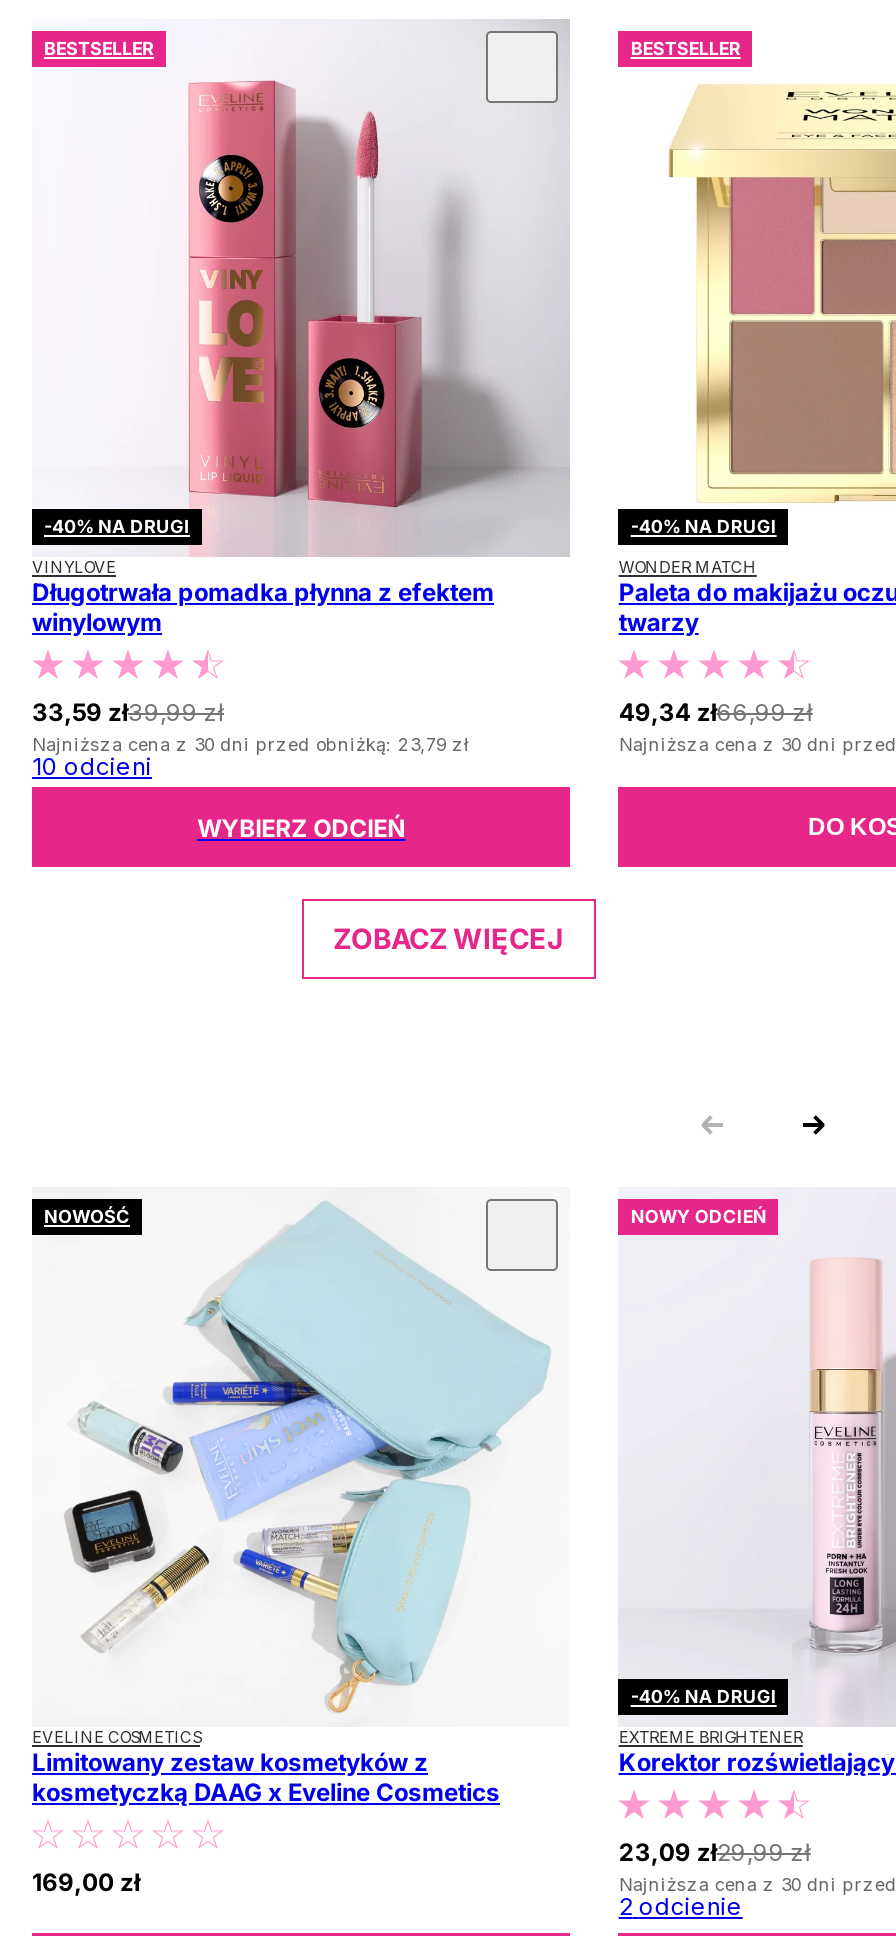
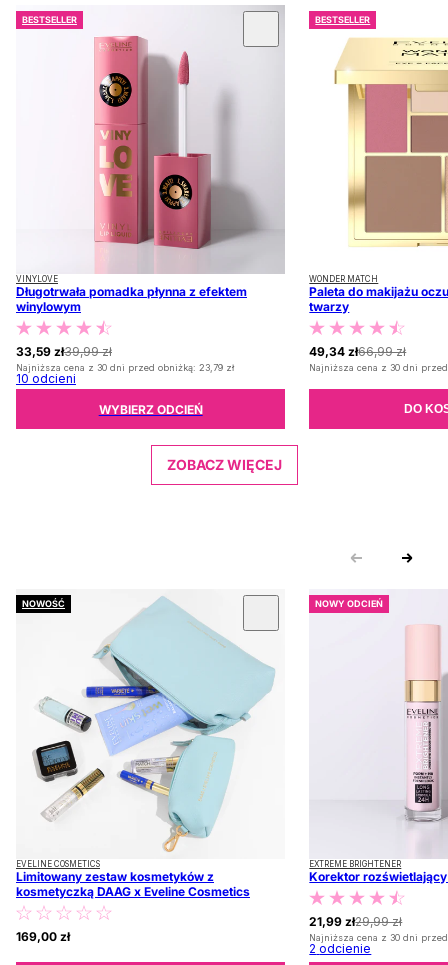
- -40% NA DRUGI

- -40% NA DRUGI

- -40% NA DRUGI

- 23,09 zł
+ 21,99 zł
